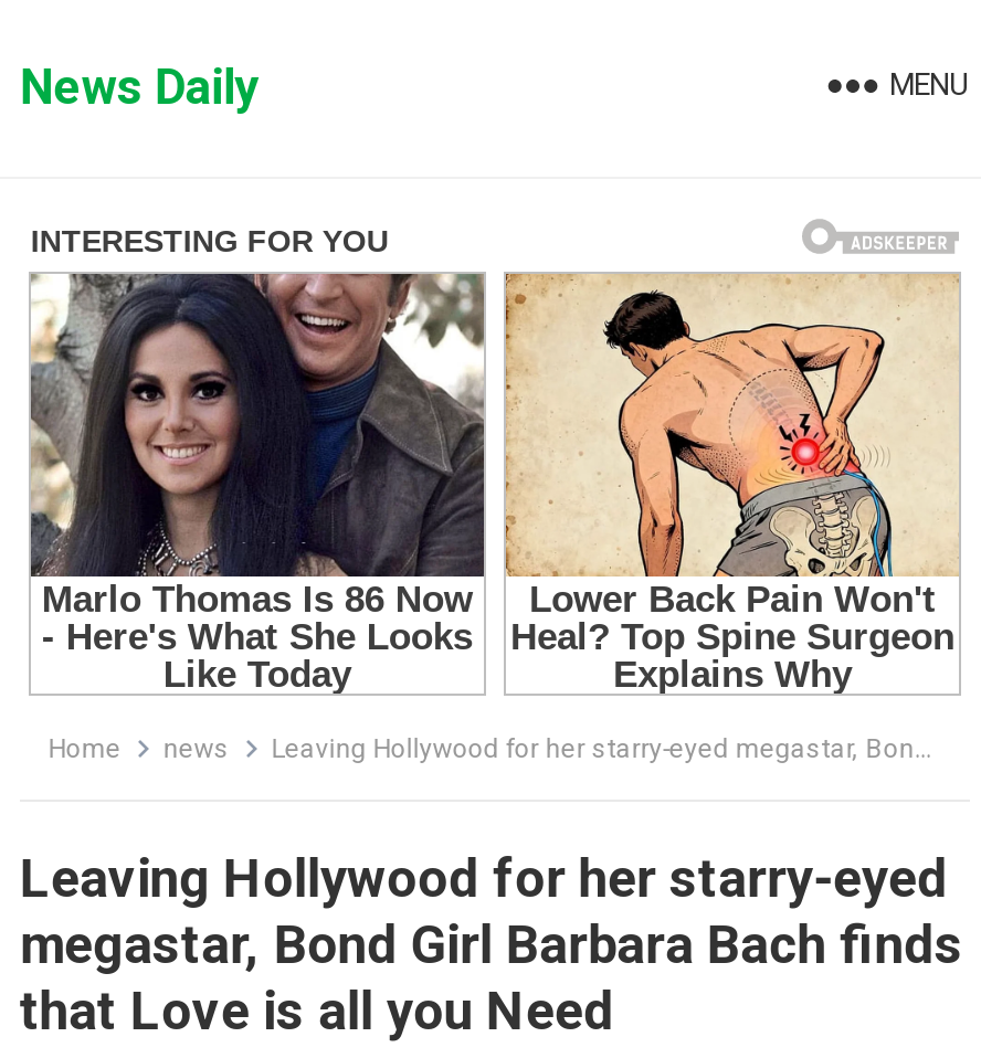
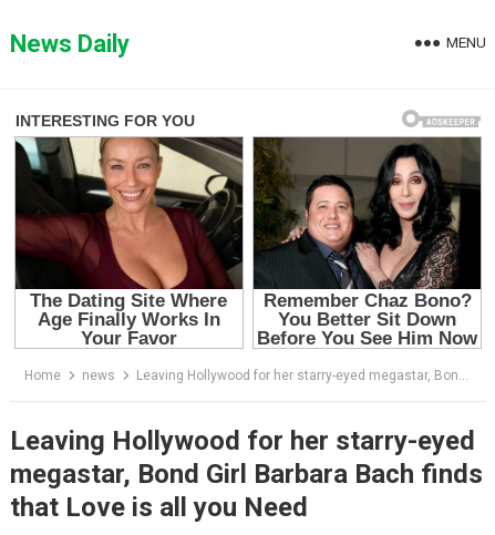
- [image]
+ [image]

- [image]
+ [image]
